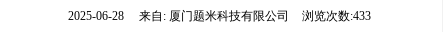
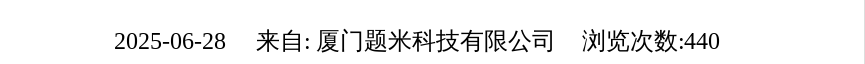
- 2025-06-28 来自:厦门题米科技有限公司 浏览次数:433
+ 2025-06-28 来自:厦门题米科技有限公司 浏览次数:440
